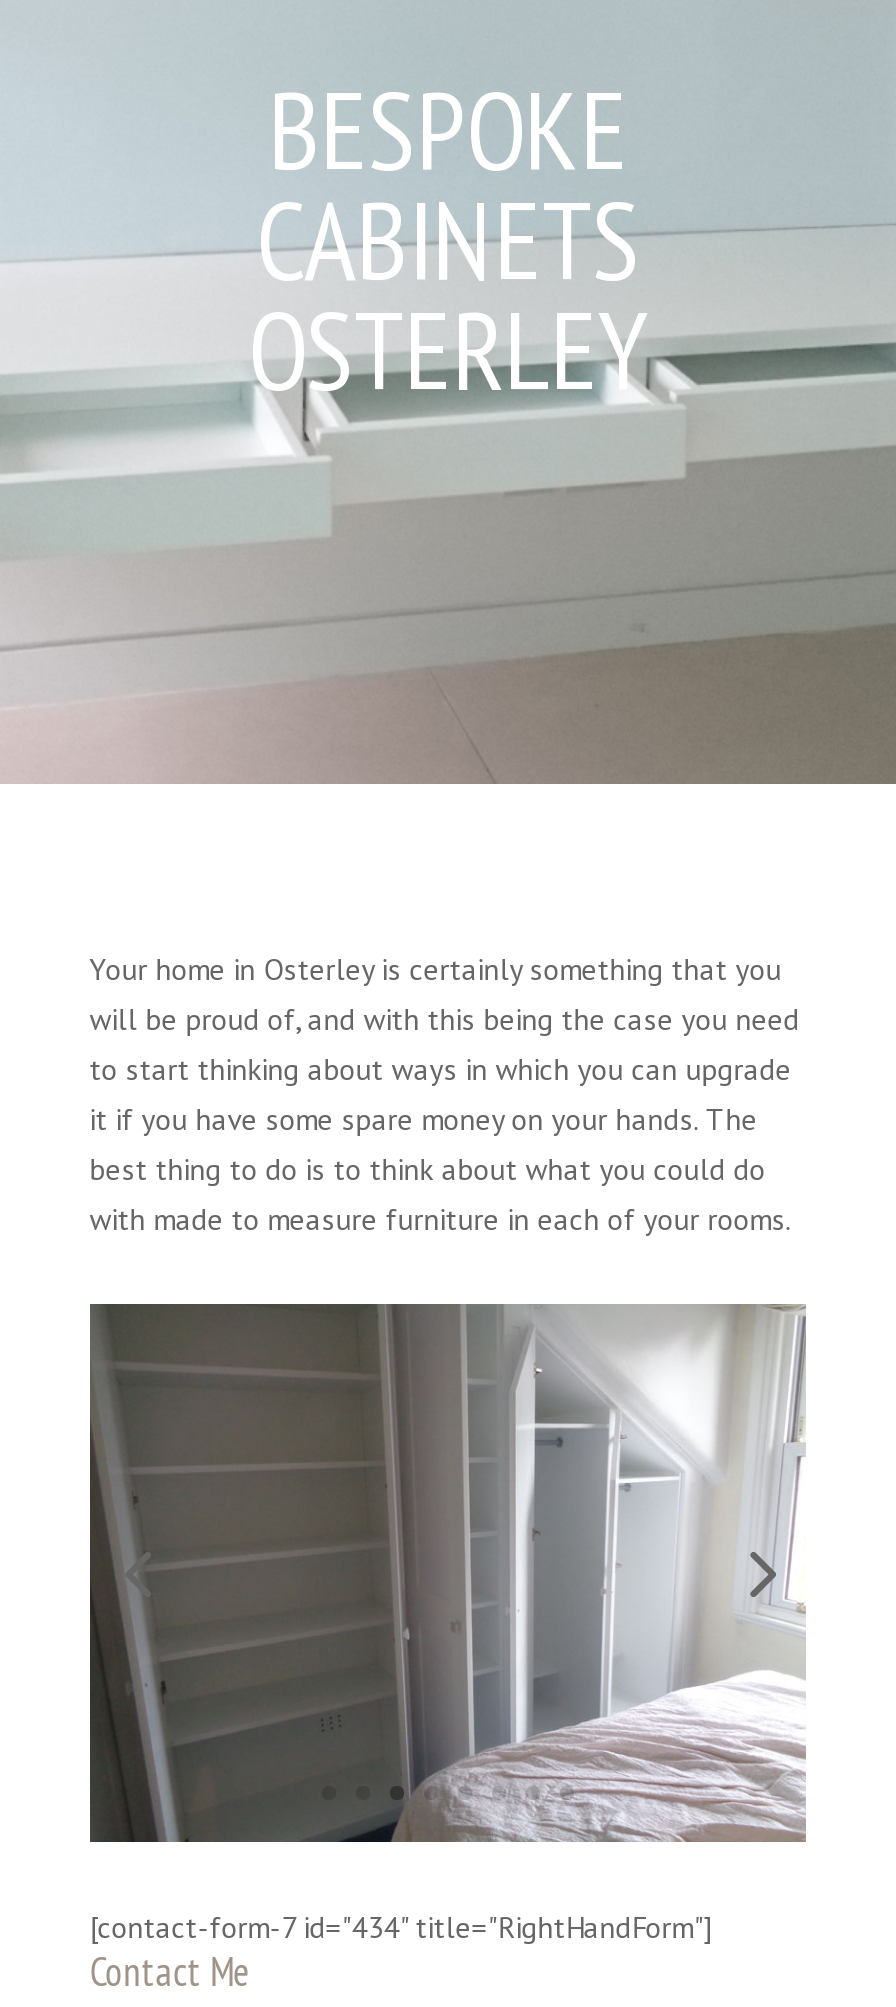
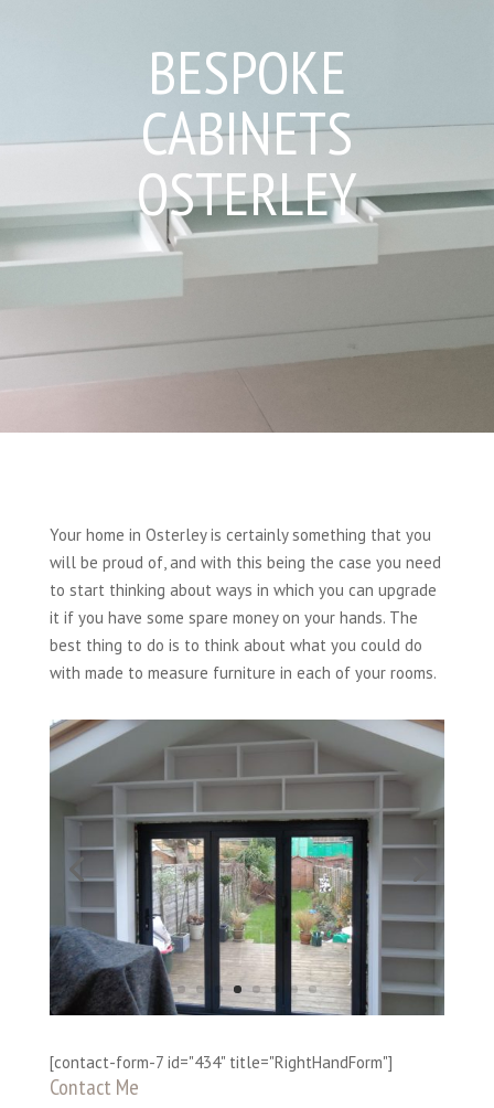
- [image]
+ [image]
